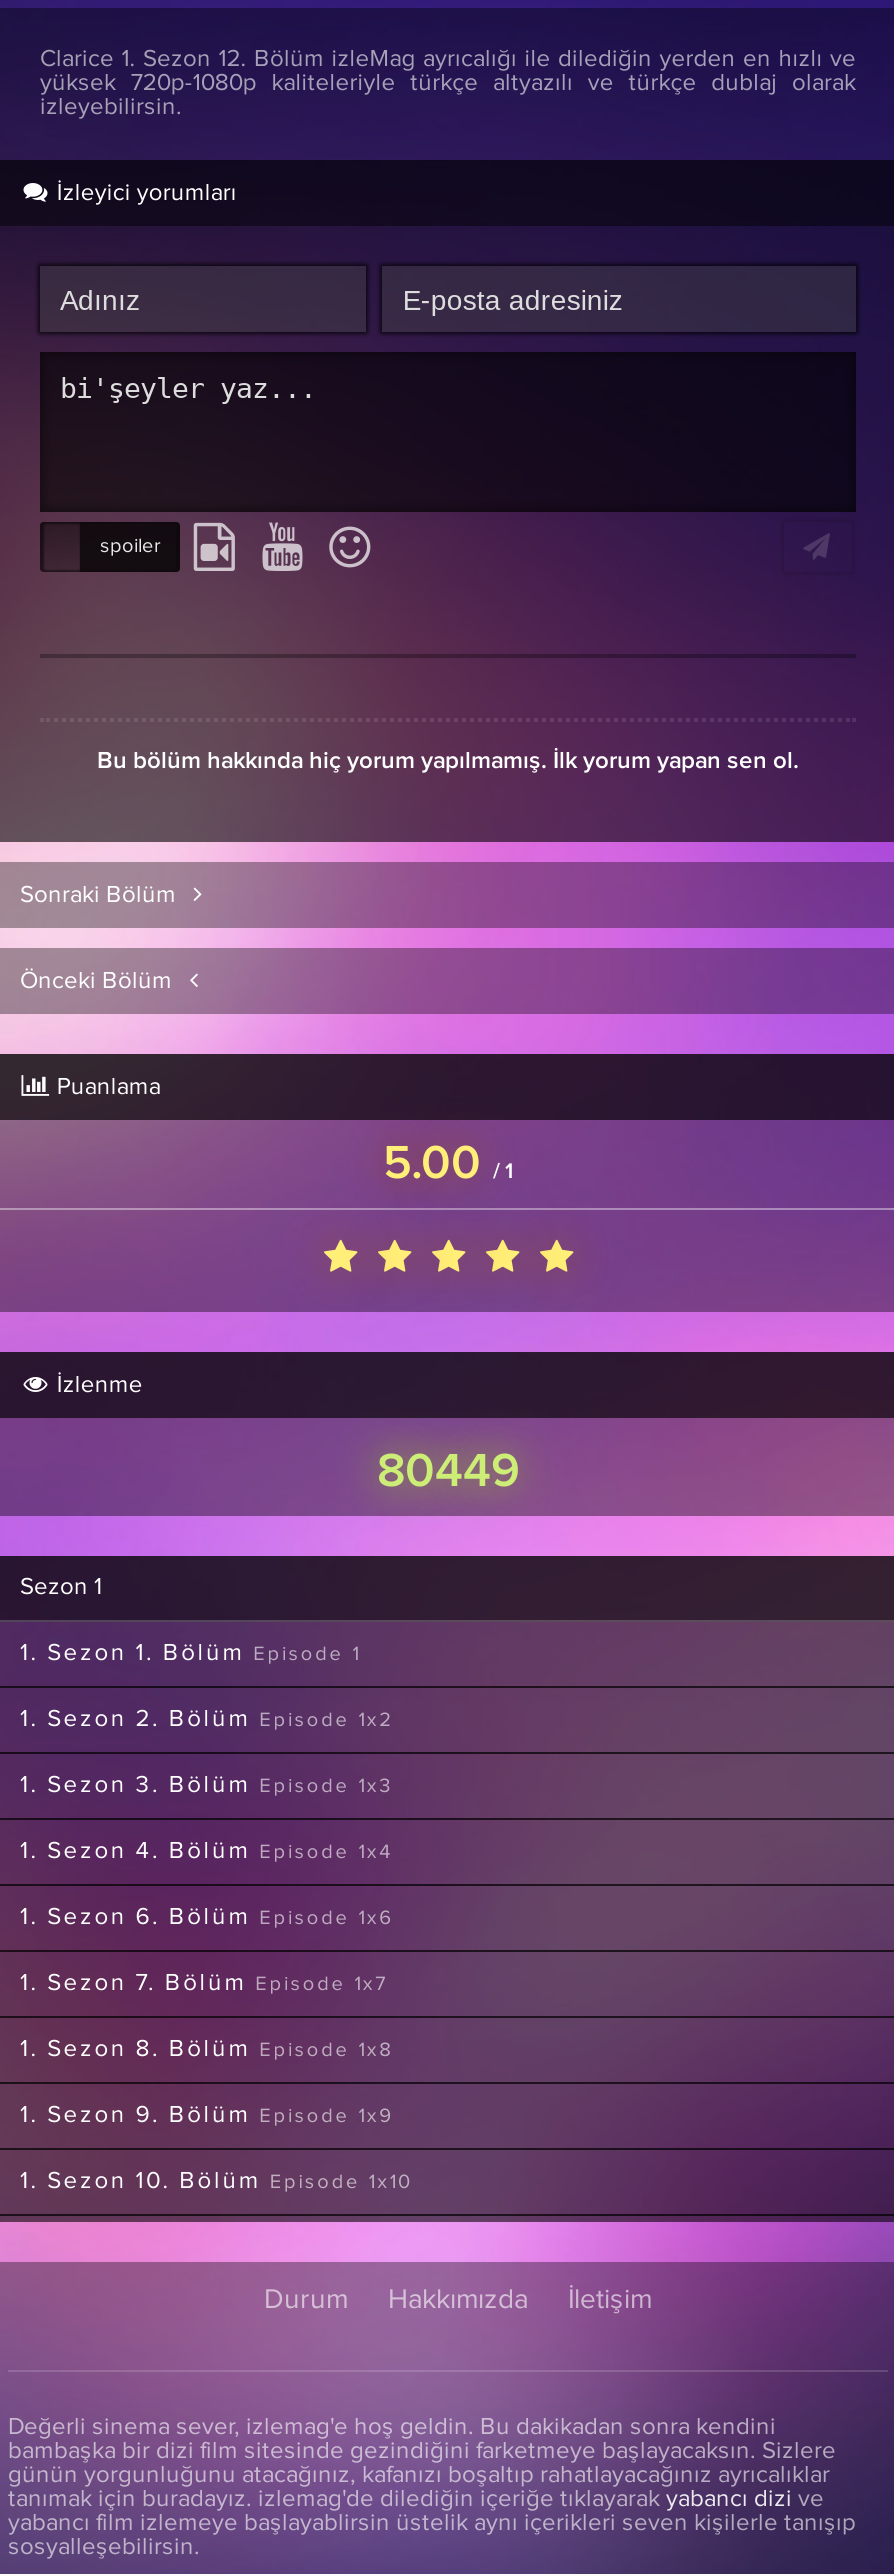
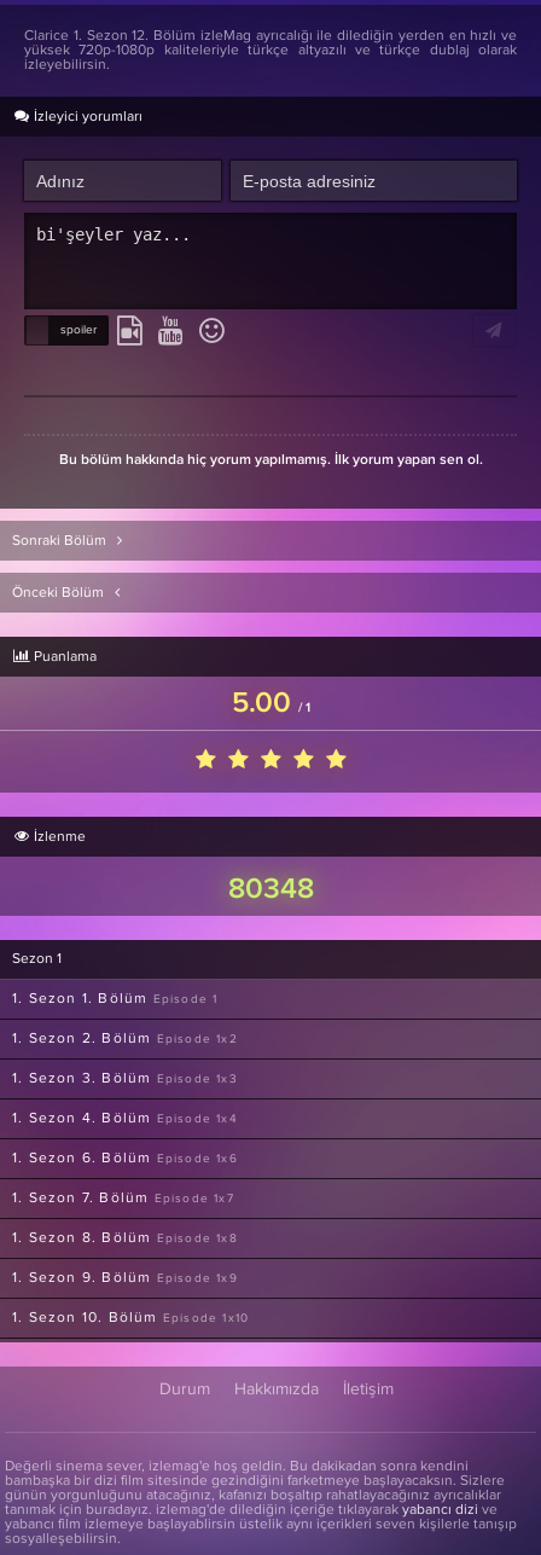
- 80449
+ 80348
